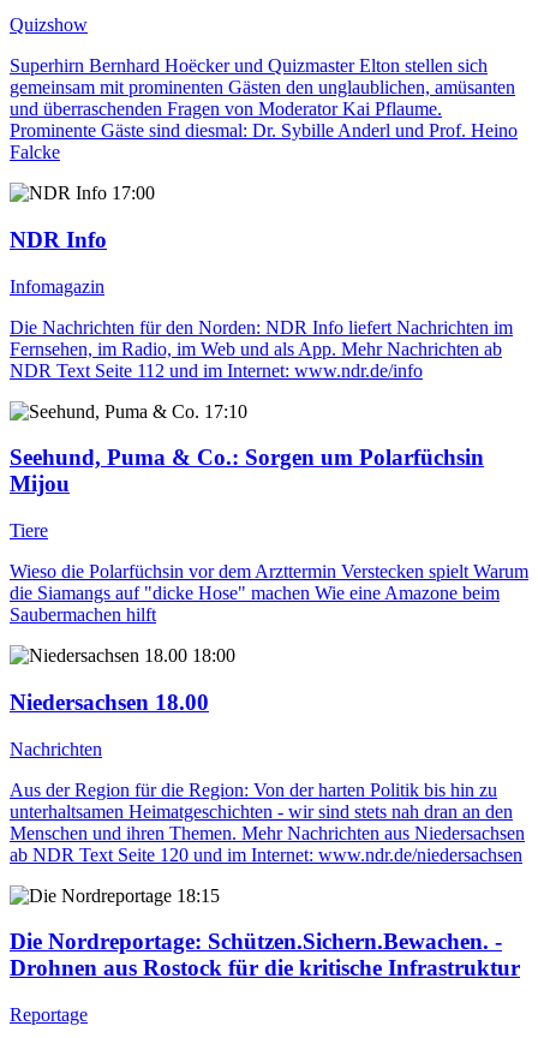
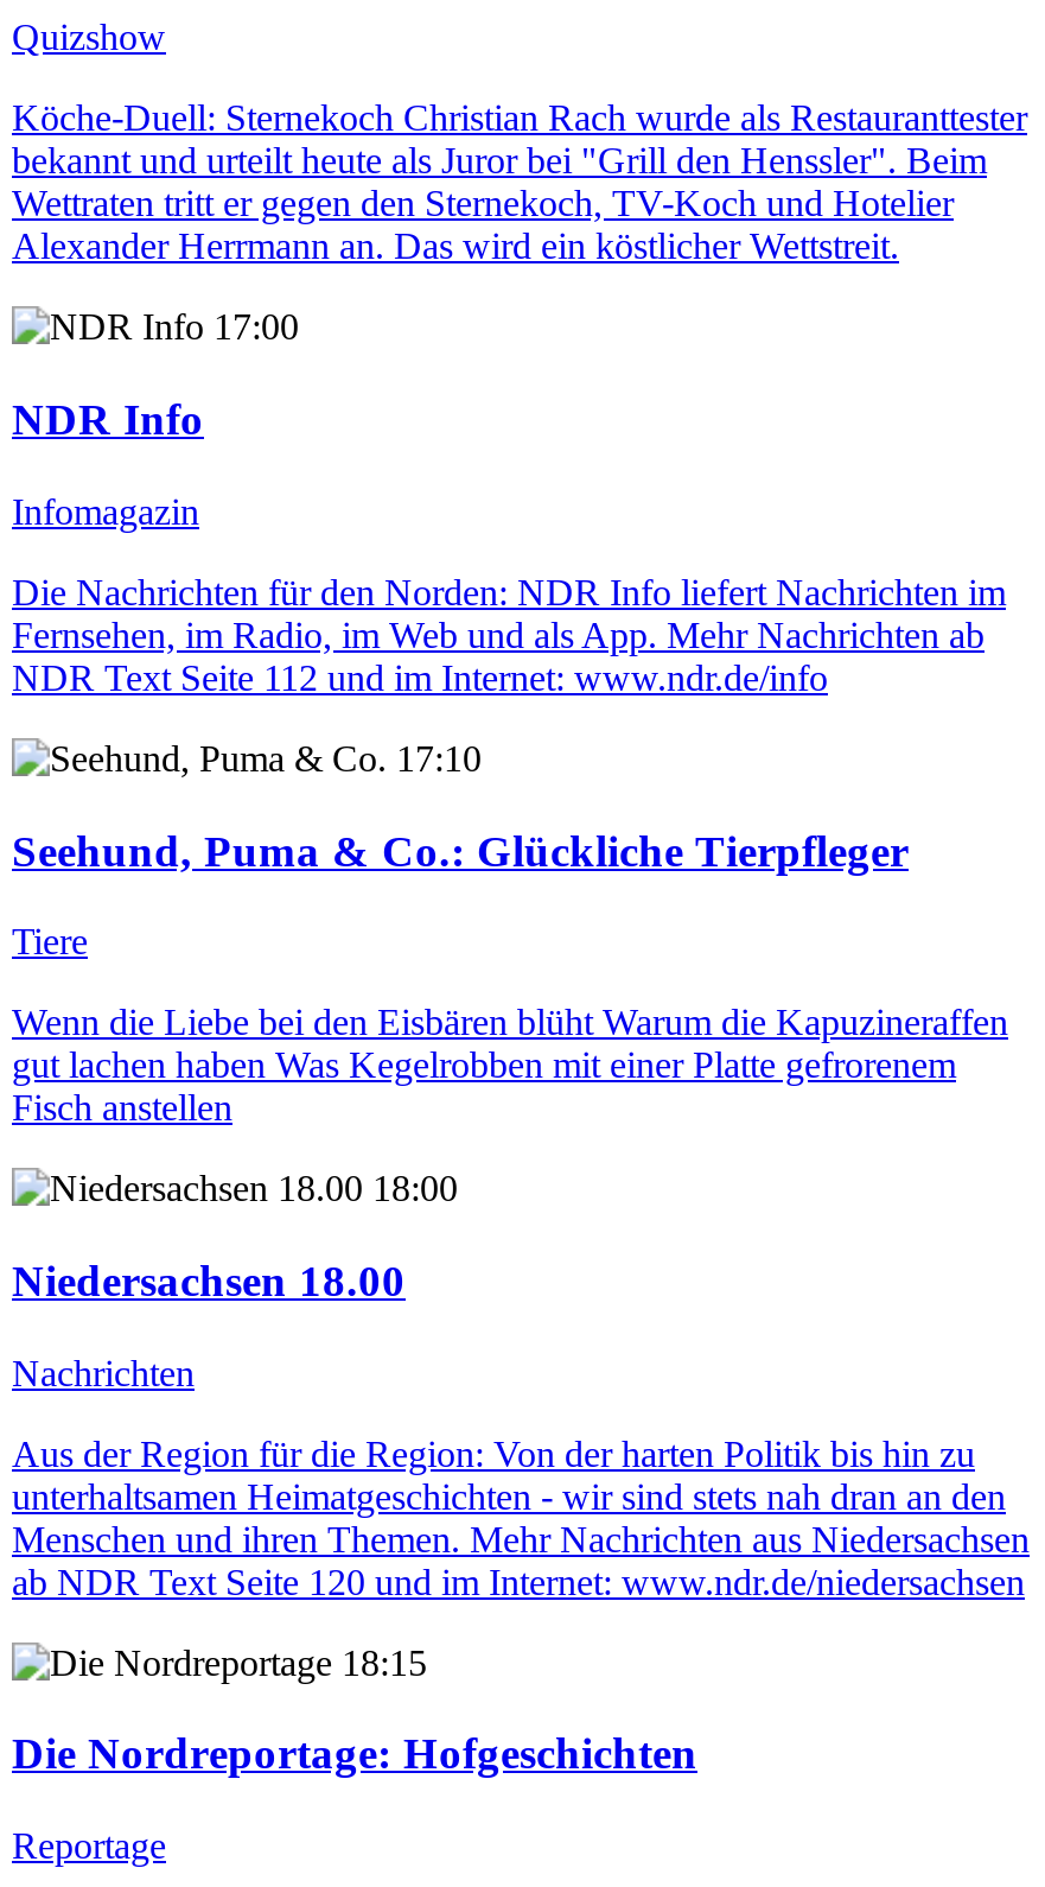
- Superhirn Bernhard Hoëcker und Quizmaster Elton stellen sich
- gemeinsam mit prominenten Gästen den unglaublichen, amüsanten
- und überraschenden Fragen von Moderator Kai Pflaume.
- Prominente Gäste sind diesmal: Dr. Sybille Anderl und Prof. Heino
- Falcke
+ Köche-Duell: Sternekoch Christian Rach wurde als Restauranttester
+ bekannt und urteilt heute als Juror bei "Grill den Henssler". Beim
+ Wettraten tritt er gegen den Sternekoch, TV-Koch und Hotelier
+ Alexander Herrmann an. Das wird ein köstlicher Wettstreit.

- Seehund, Puma & Co.: Sorgen um Polarfüchsin
- Mijou
+ Seehund, Puma & Co.: Glückliche Tierpfleger

- Wieso die Polarfüchsin vor dem Arzttermin Verstecken spielt Warum
- die Siamangs auf "dicke Hose" machen Wie eine Amazone beim
- Saubermachen hilft
+ Wenn die Liebe bei den Eisbären blüht Warum die Kapuzineraffen
+ gut lachen haben Was Kegelrobben mit einer Platte gefrorenem
+ Fisch anstellen

- Die Nordreportage: Schützen.Sichern.Bewachen. -
- Drohnen aus Rostock für die kritische Infrastruktur
+ Die Nordreportage: Hofgeschichten
